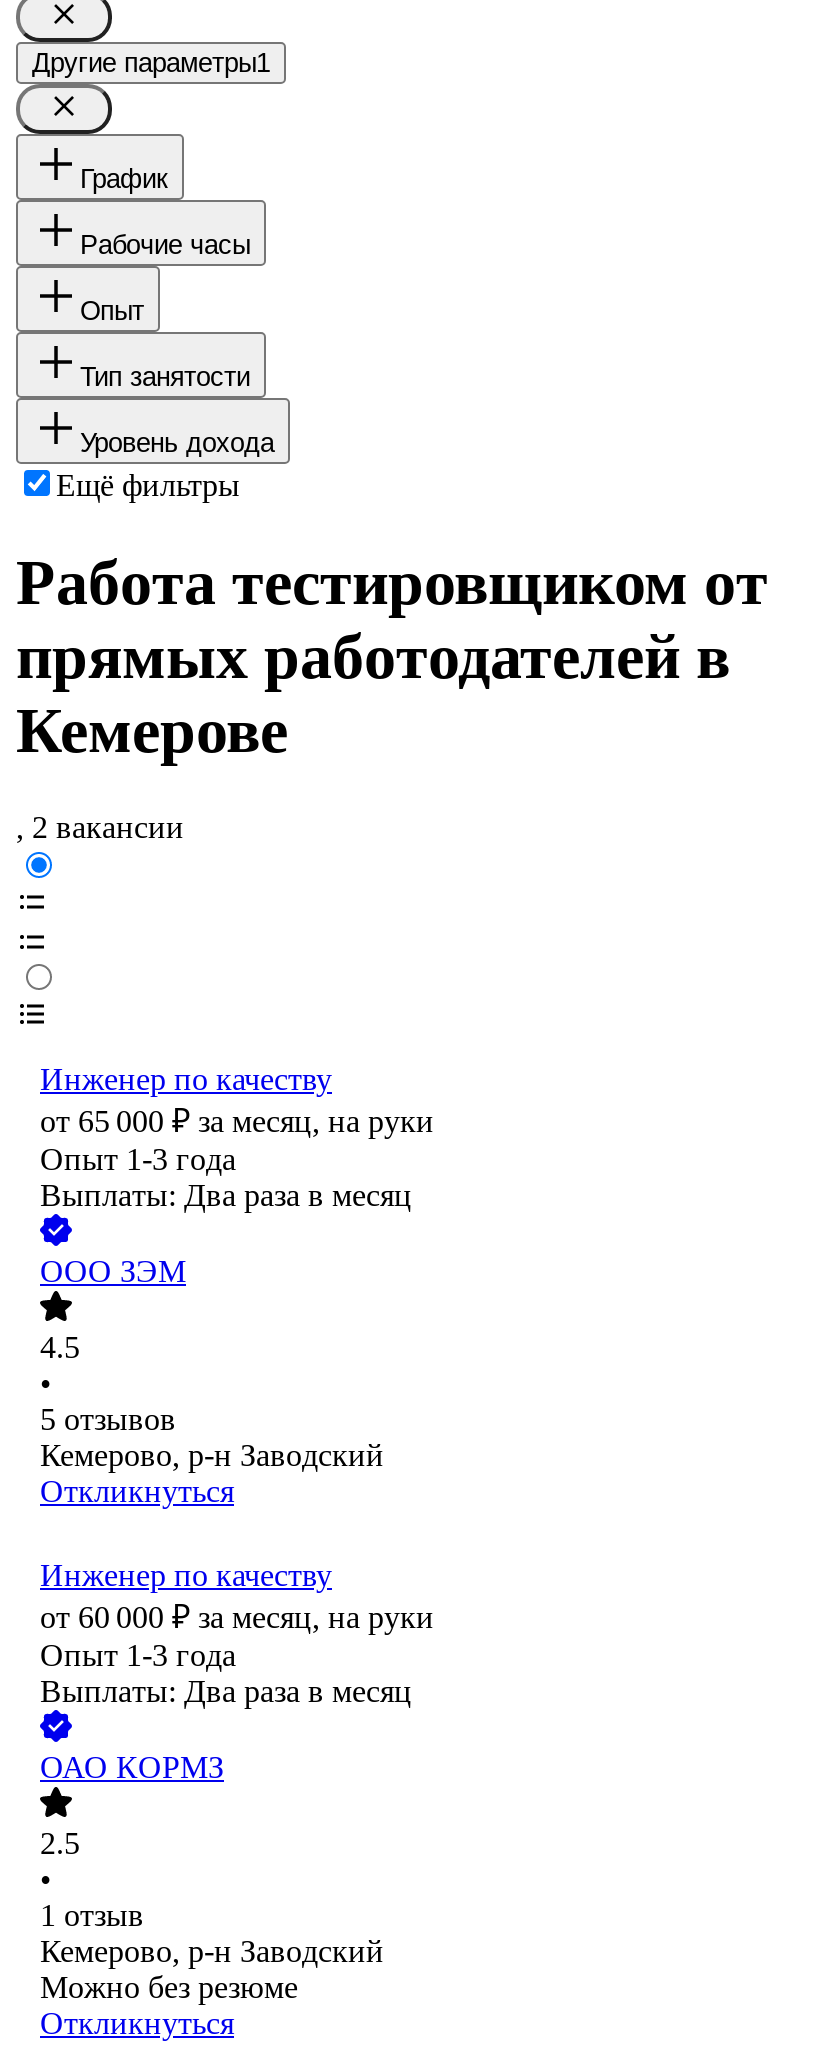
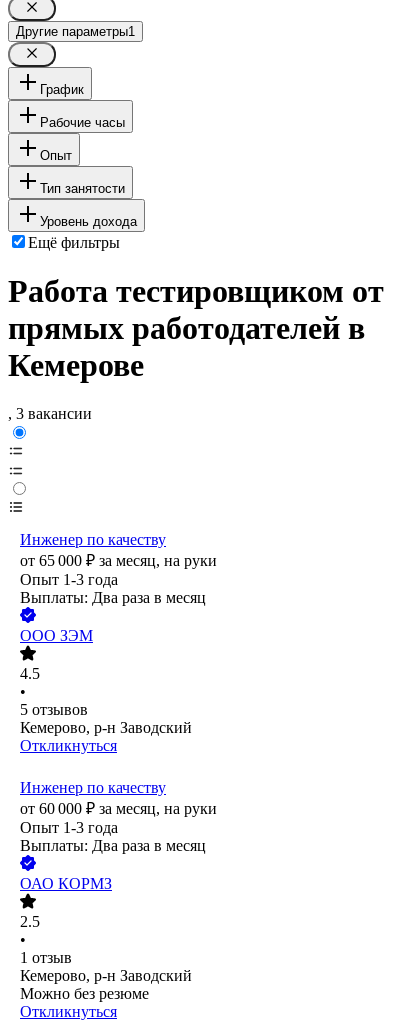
- , 2 вакансии
+ , 3 вакансии
